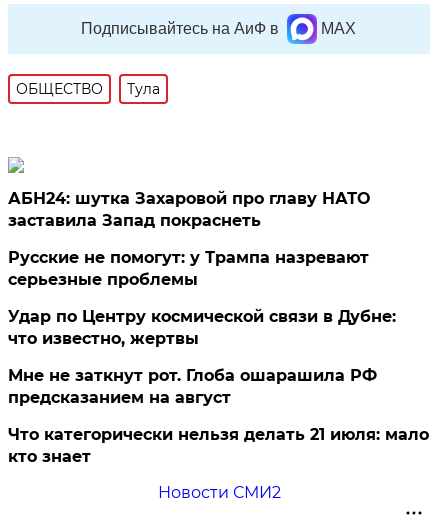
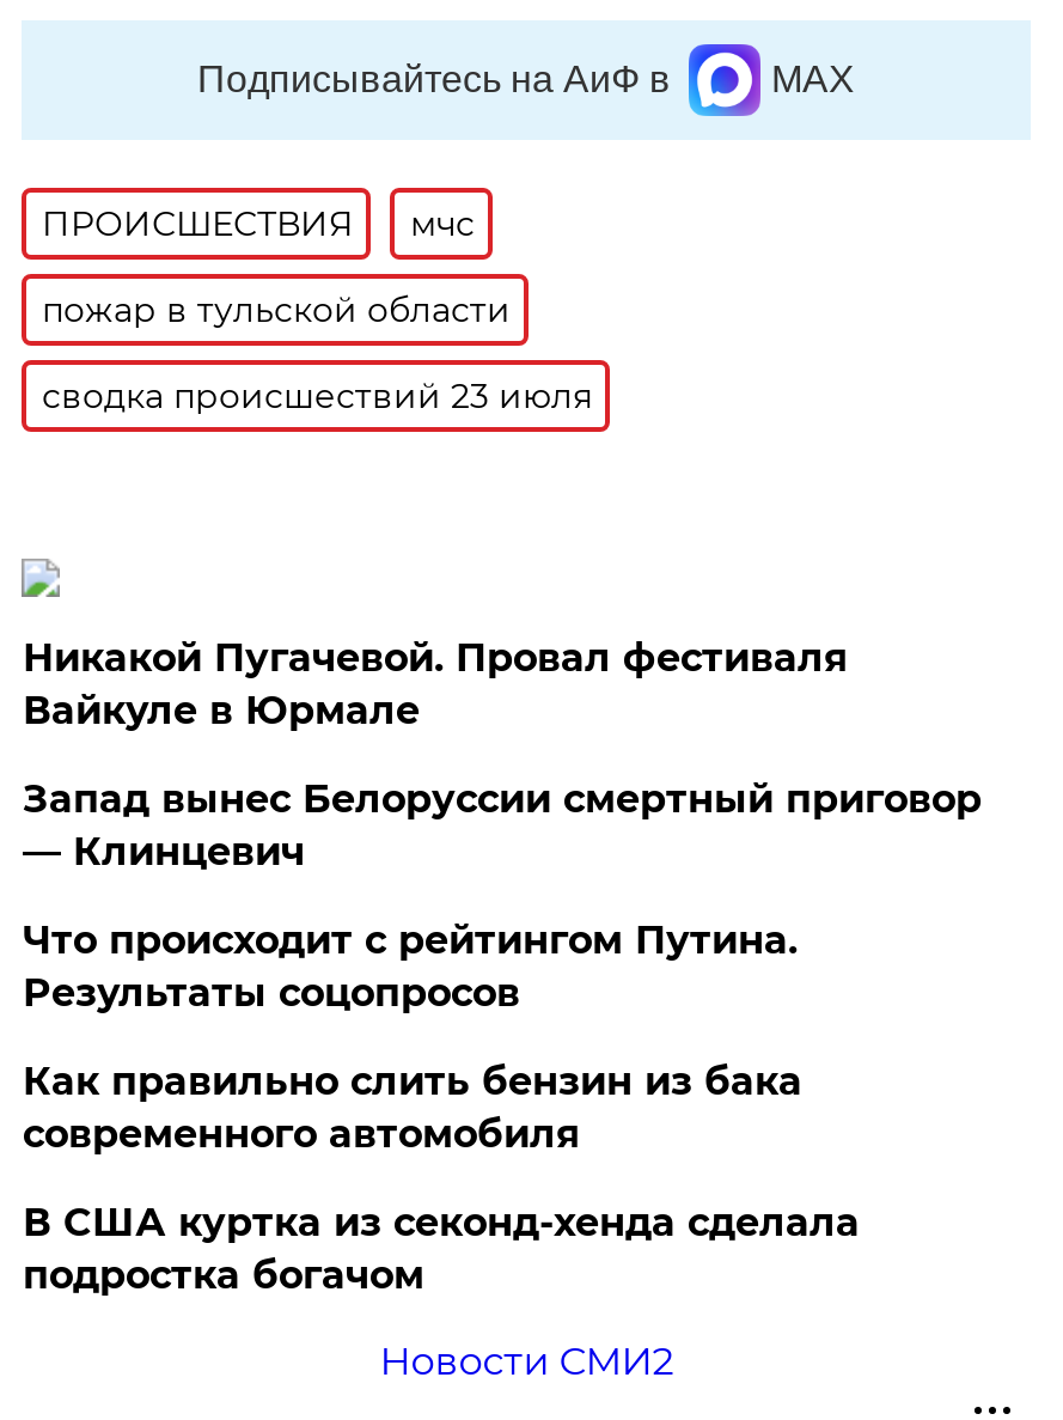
- ОБЩЕСТВО
- Тула
+ ПРОИСШЕСТВИЯ
+ мчс
+ пожар в тульской области
+ сводка происшествий 23 июля

- АБН24: шутка Захаровой про главу НАТО
- заставила Запад покраснеть
- Русские не помогут: у Трампа назревают
- серьезные проблемы
- Удар по Центру космической связи в Дубне:
- что известно, жертвы
- Мне не заткнут рот. Глоба ошарашила РФ
- предсказанием на август
- Что категорически нельзя делать 21 июля: мало
- кто знает
+ Никакой Пугачевой. Провал фестиваля
+ Вайкуле в Юрмале
+ Запад вынес Белоруссии смертный приговор
+ — Клинцевич
+ Что происходит с рейтингом Путина.
+ Результаты соцопросов
+ Как правильно слить бензин из бака
+ современного автомобиля
+ В США куртка из секонд-хенда сделала
+ подростка богачом
